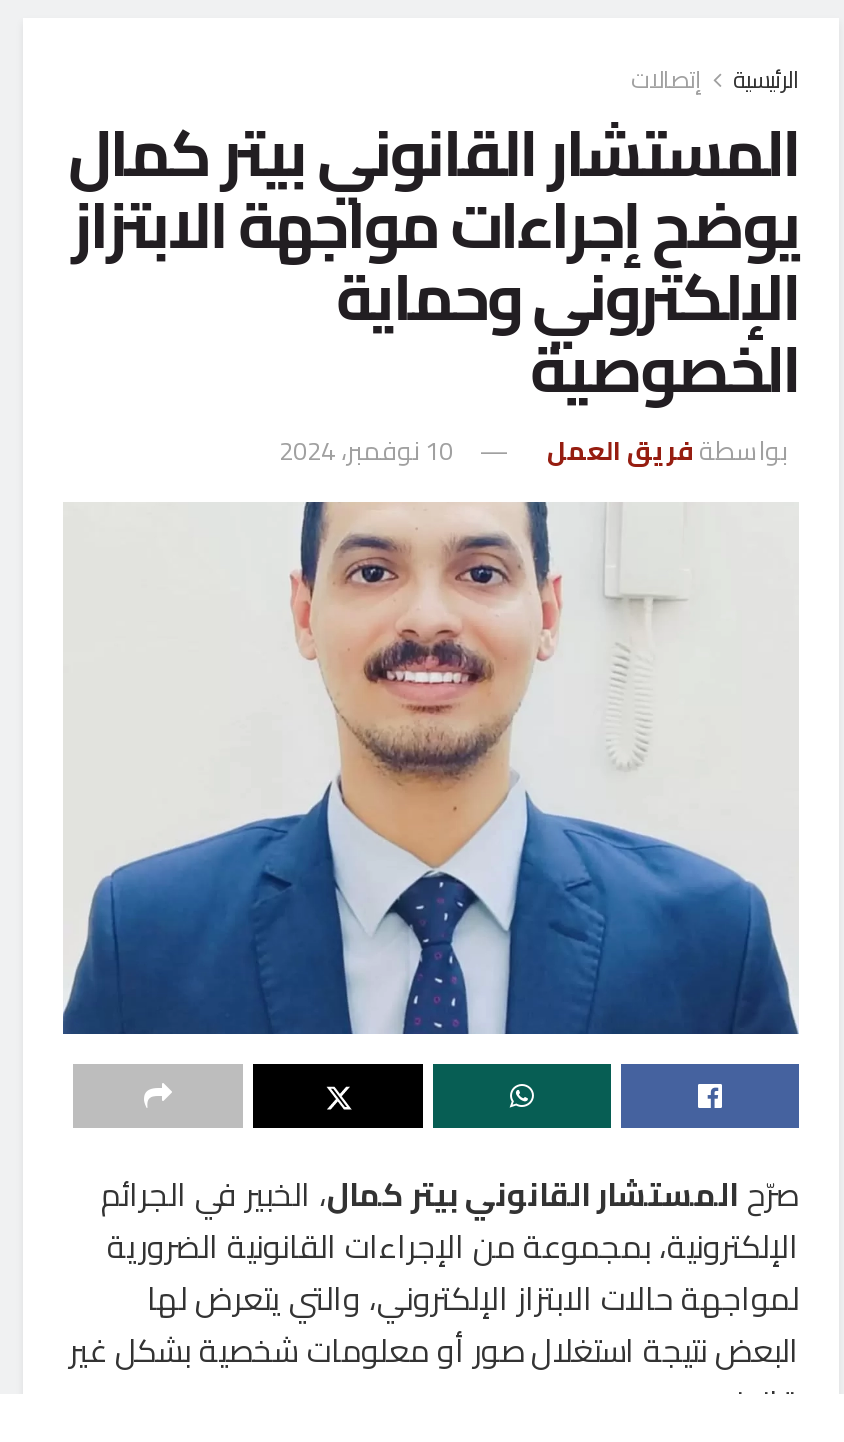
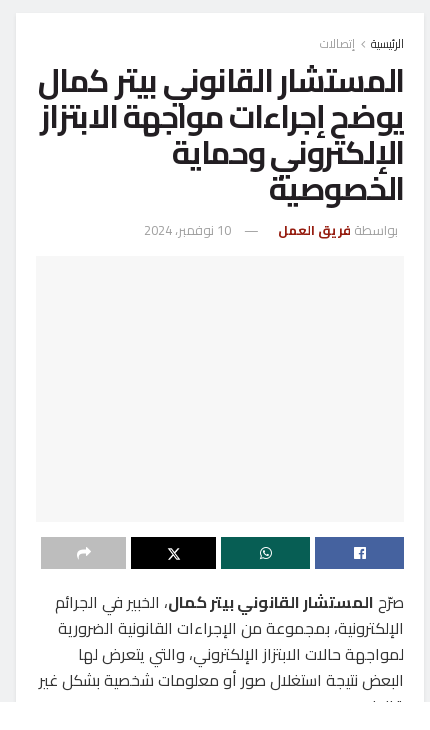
- [image]
